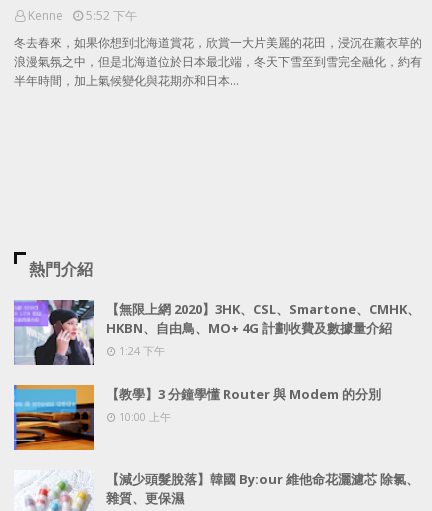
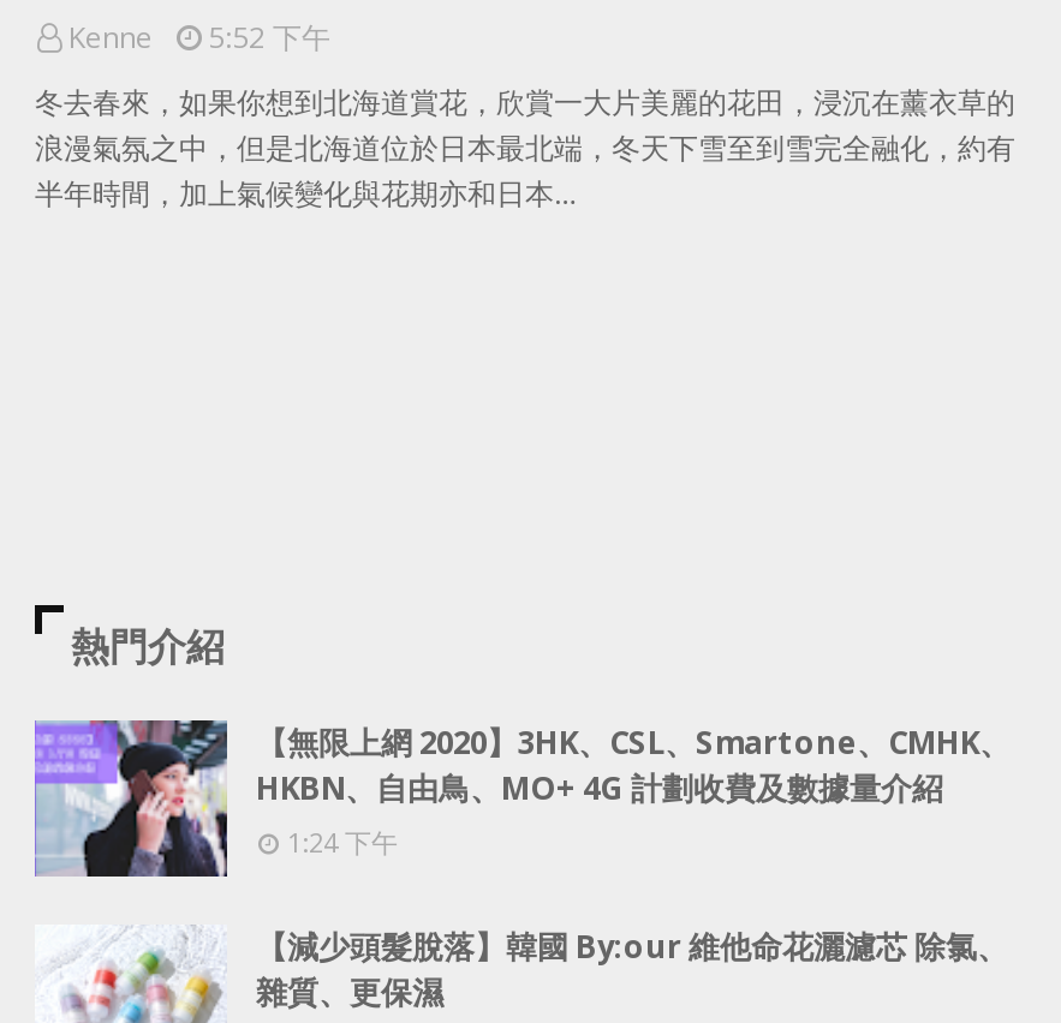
- [image]
- 【教學】3 分鐘學懂 Router 與 Modem 的分別
- 10:00 上午
